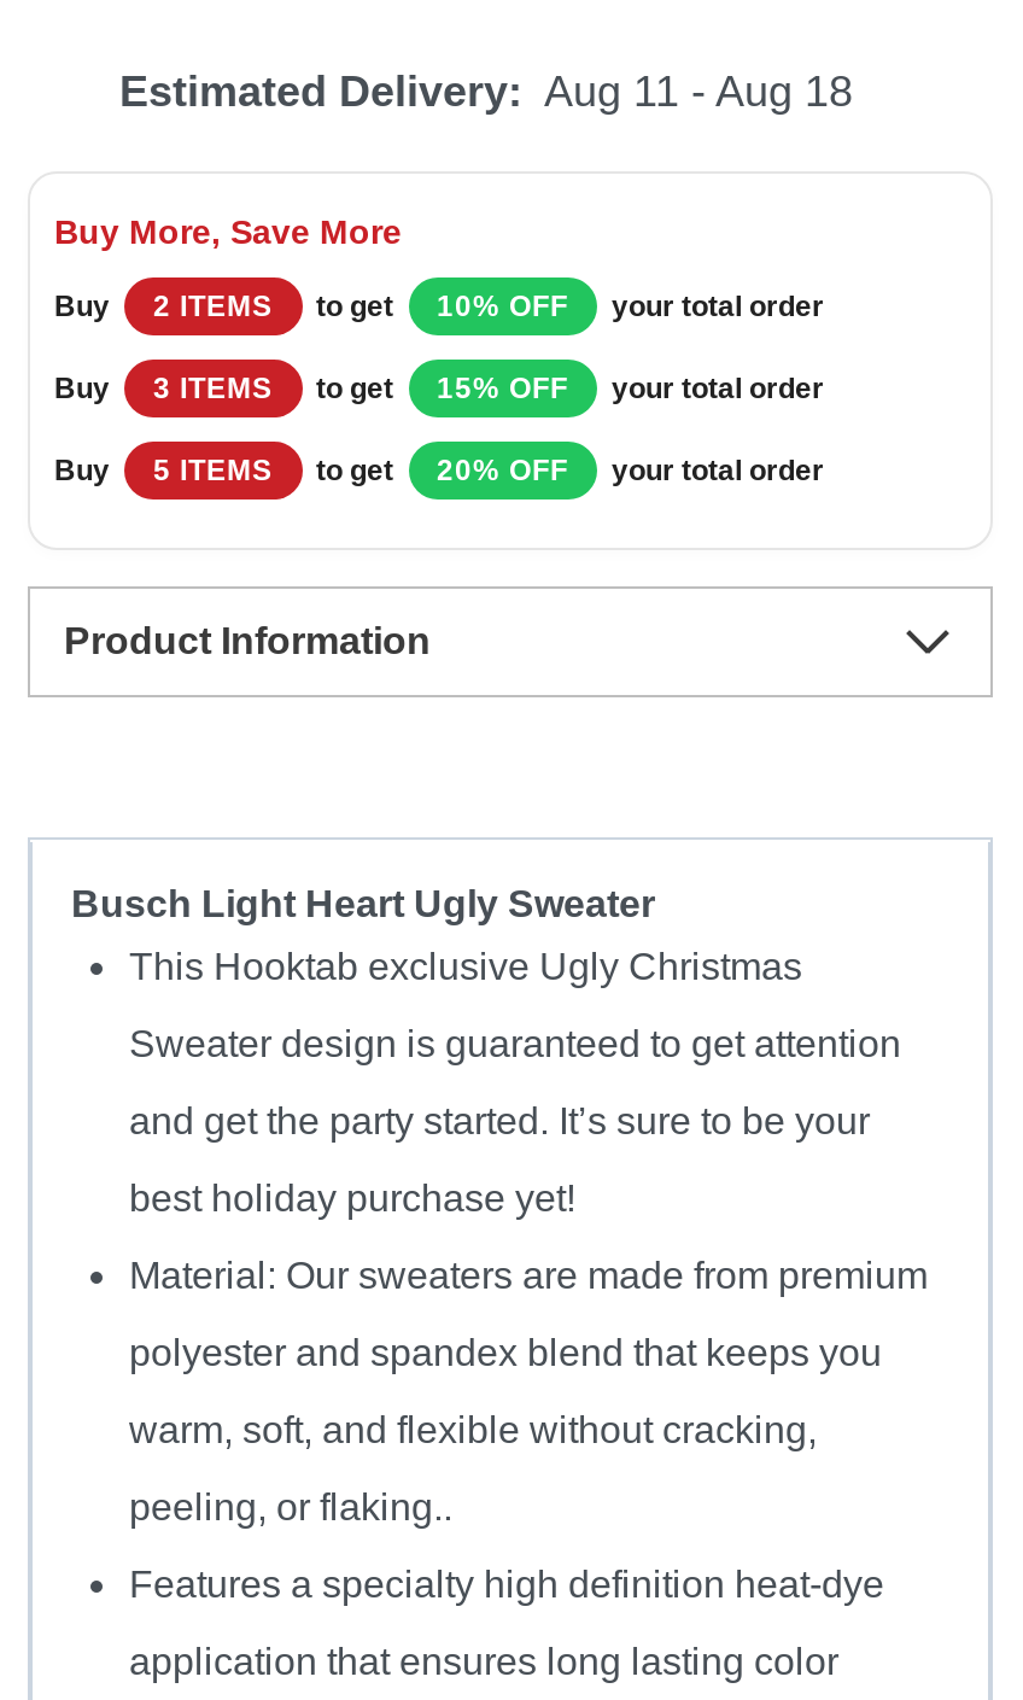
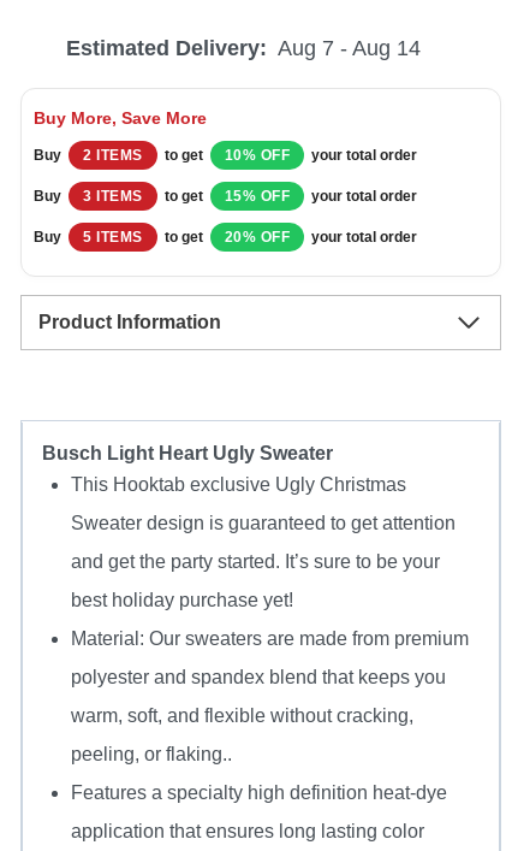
- Estimated Delivery: Aug 11 - Aug 18
+ Estimated Delivery: Aug 7 - Aug 14
